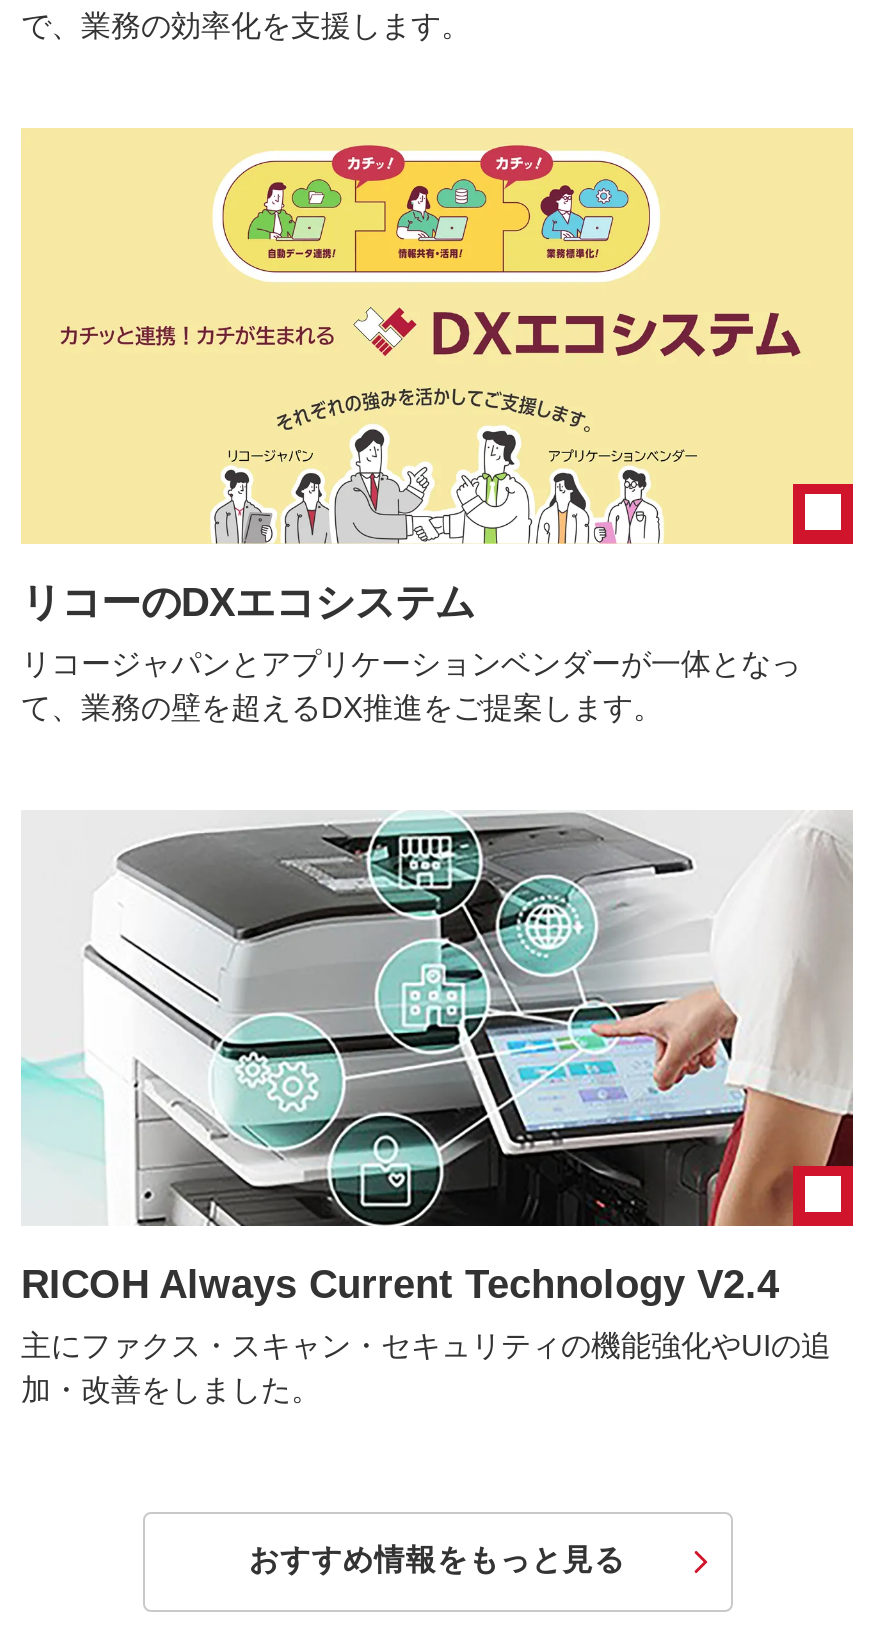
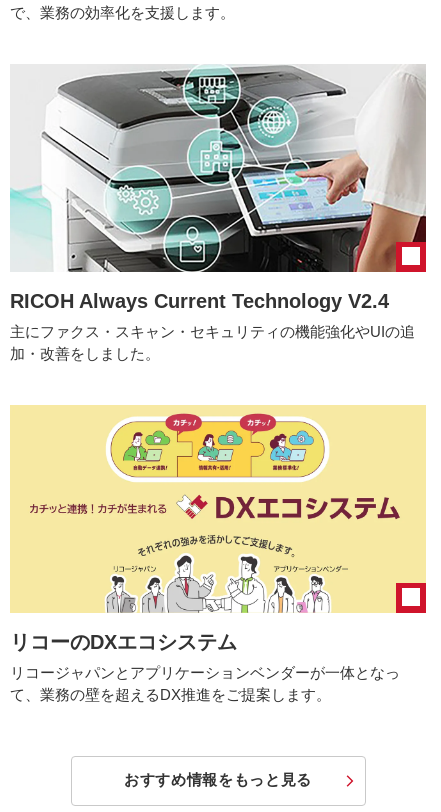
moved down: [image] | リコーのDXエコシステム | リコージャパンとアプリケーションベンダーが一体となっ | て、業務の壁を超えるDX推進をご提案します。

moved up: [image] | RICOH Always Current Technology V2.4 | 主にファクス・スキャン・セキュリティの機能強化やUIの追 | 加・改善をしました。
